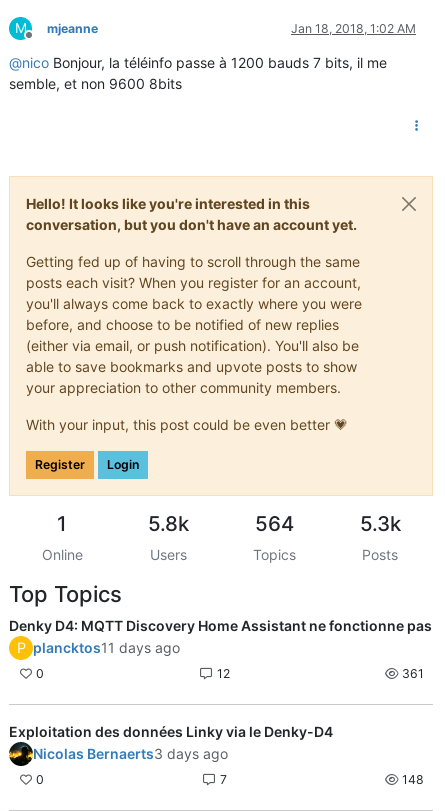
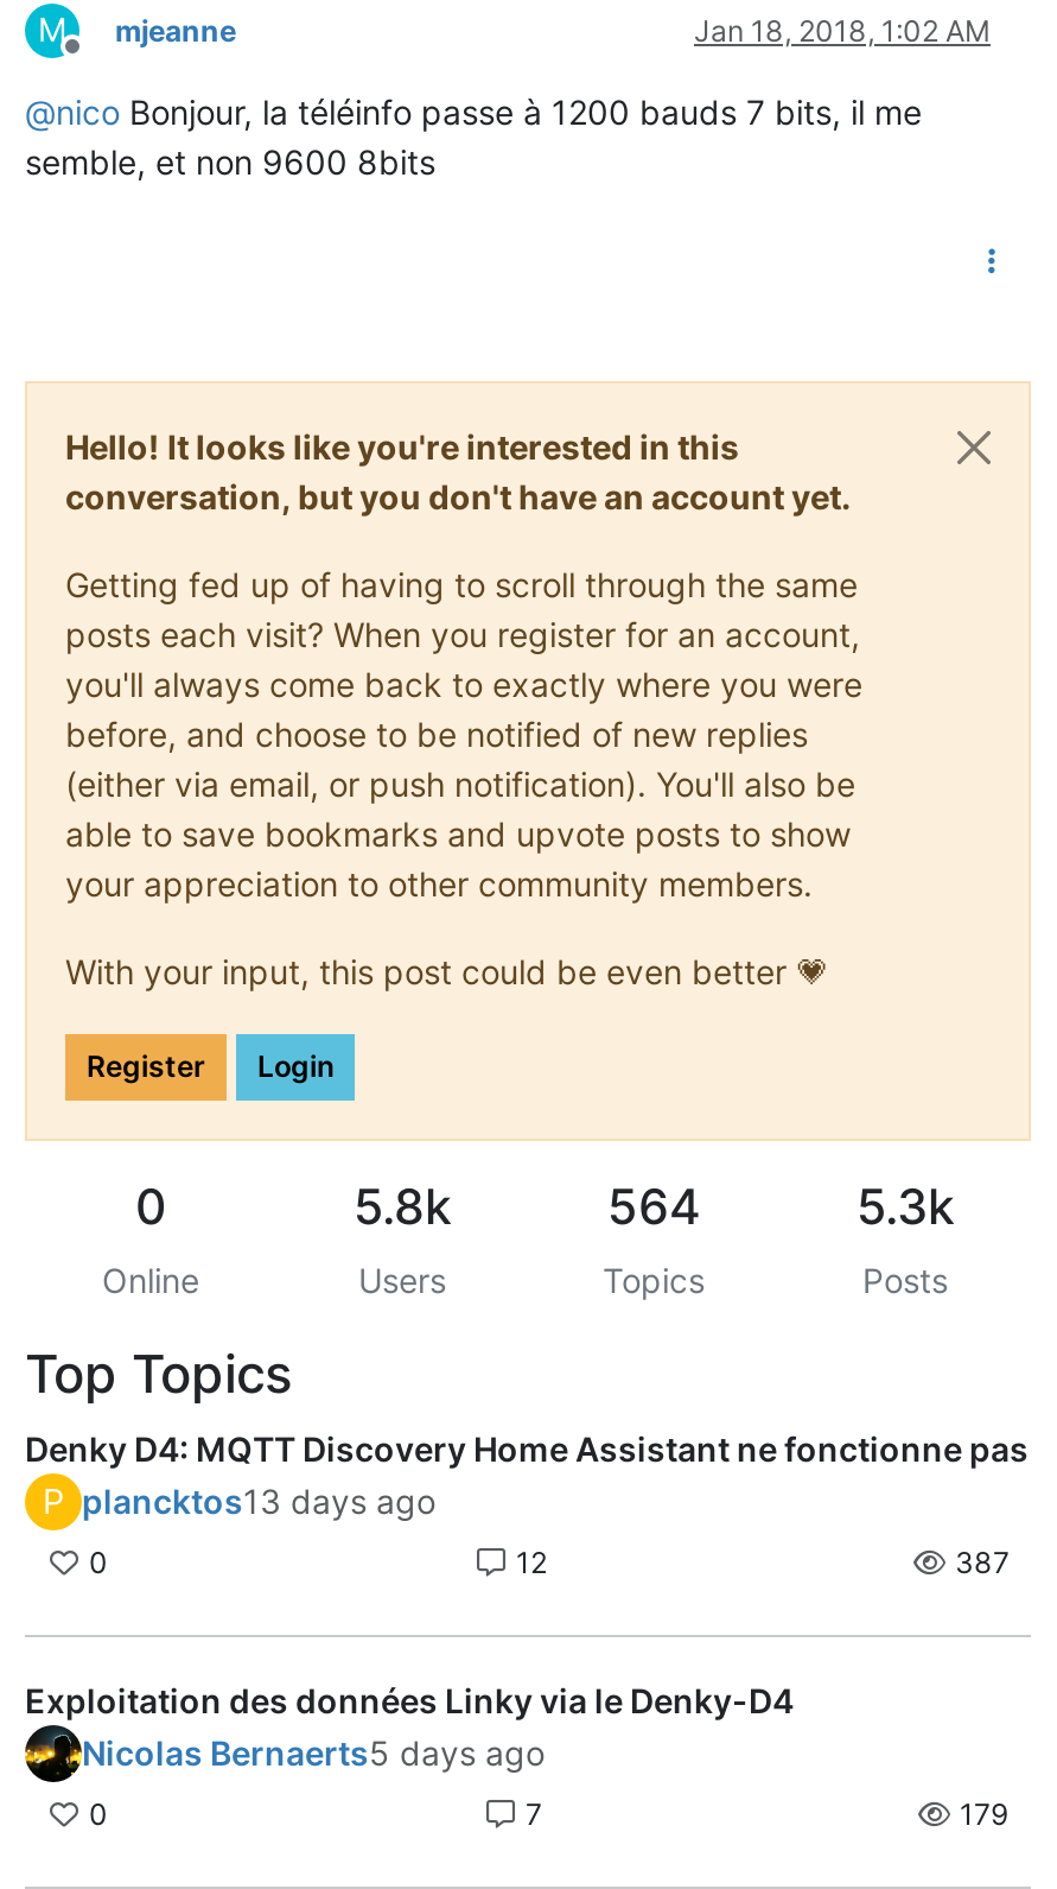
- 1
+ 0

- P plancktos11 days ago
+ P plancktos13 days ago

- 361
+ 387

- Nicolas Bernaerts3 days ago
+ Nicolas Bernaerts5 days ago

- 148
+ 179
